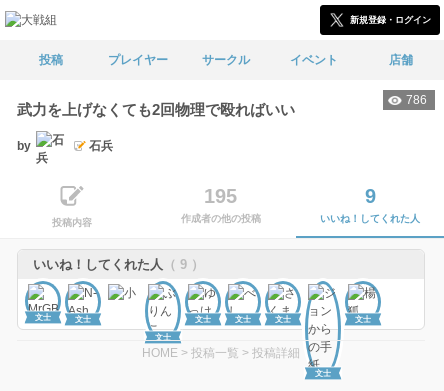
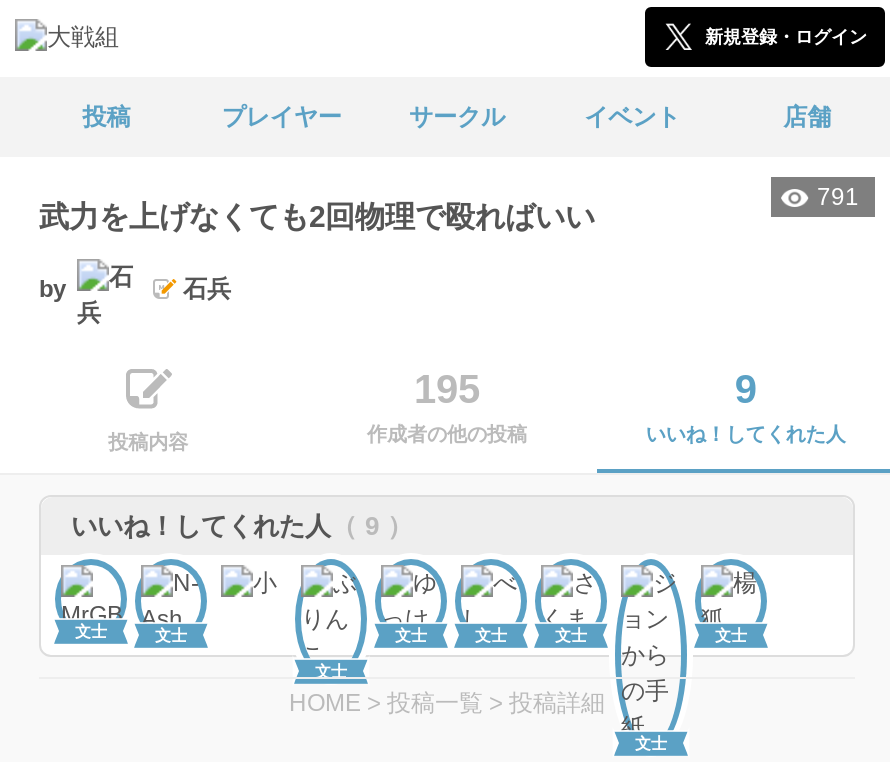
- 786
+ 791
